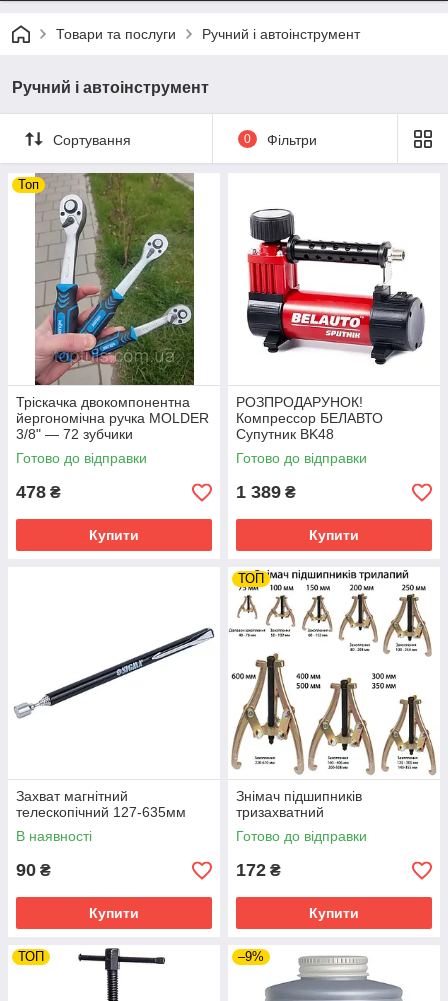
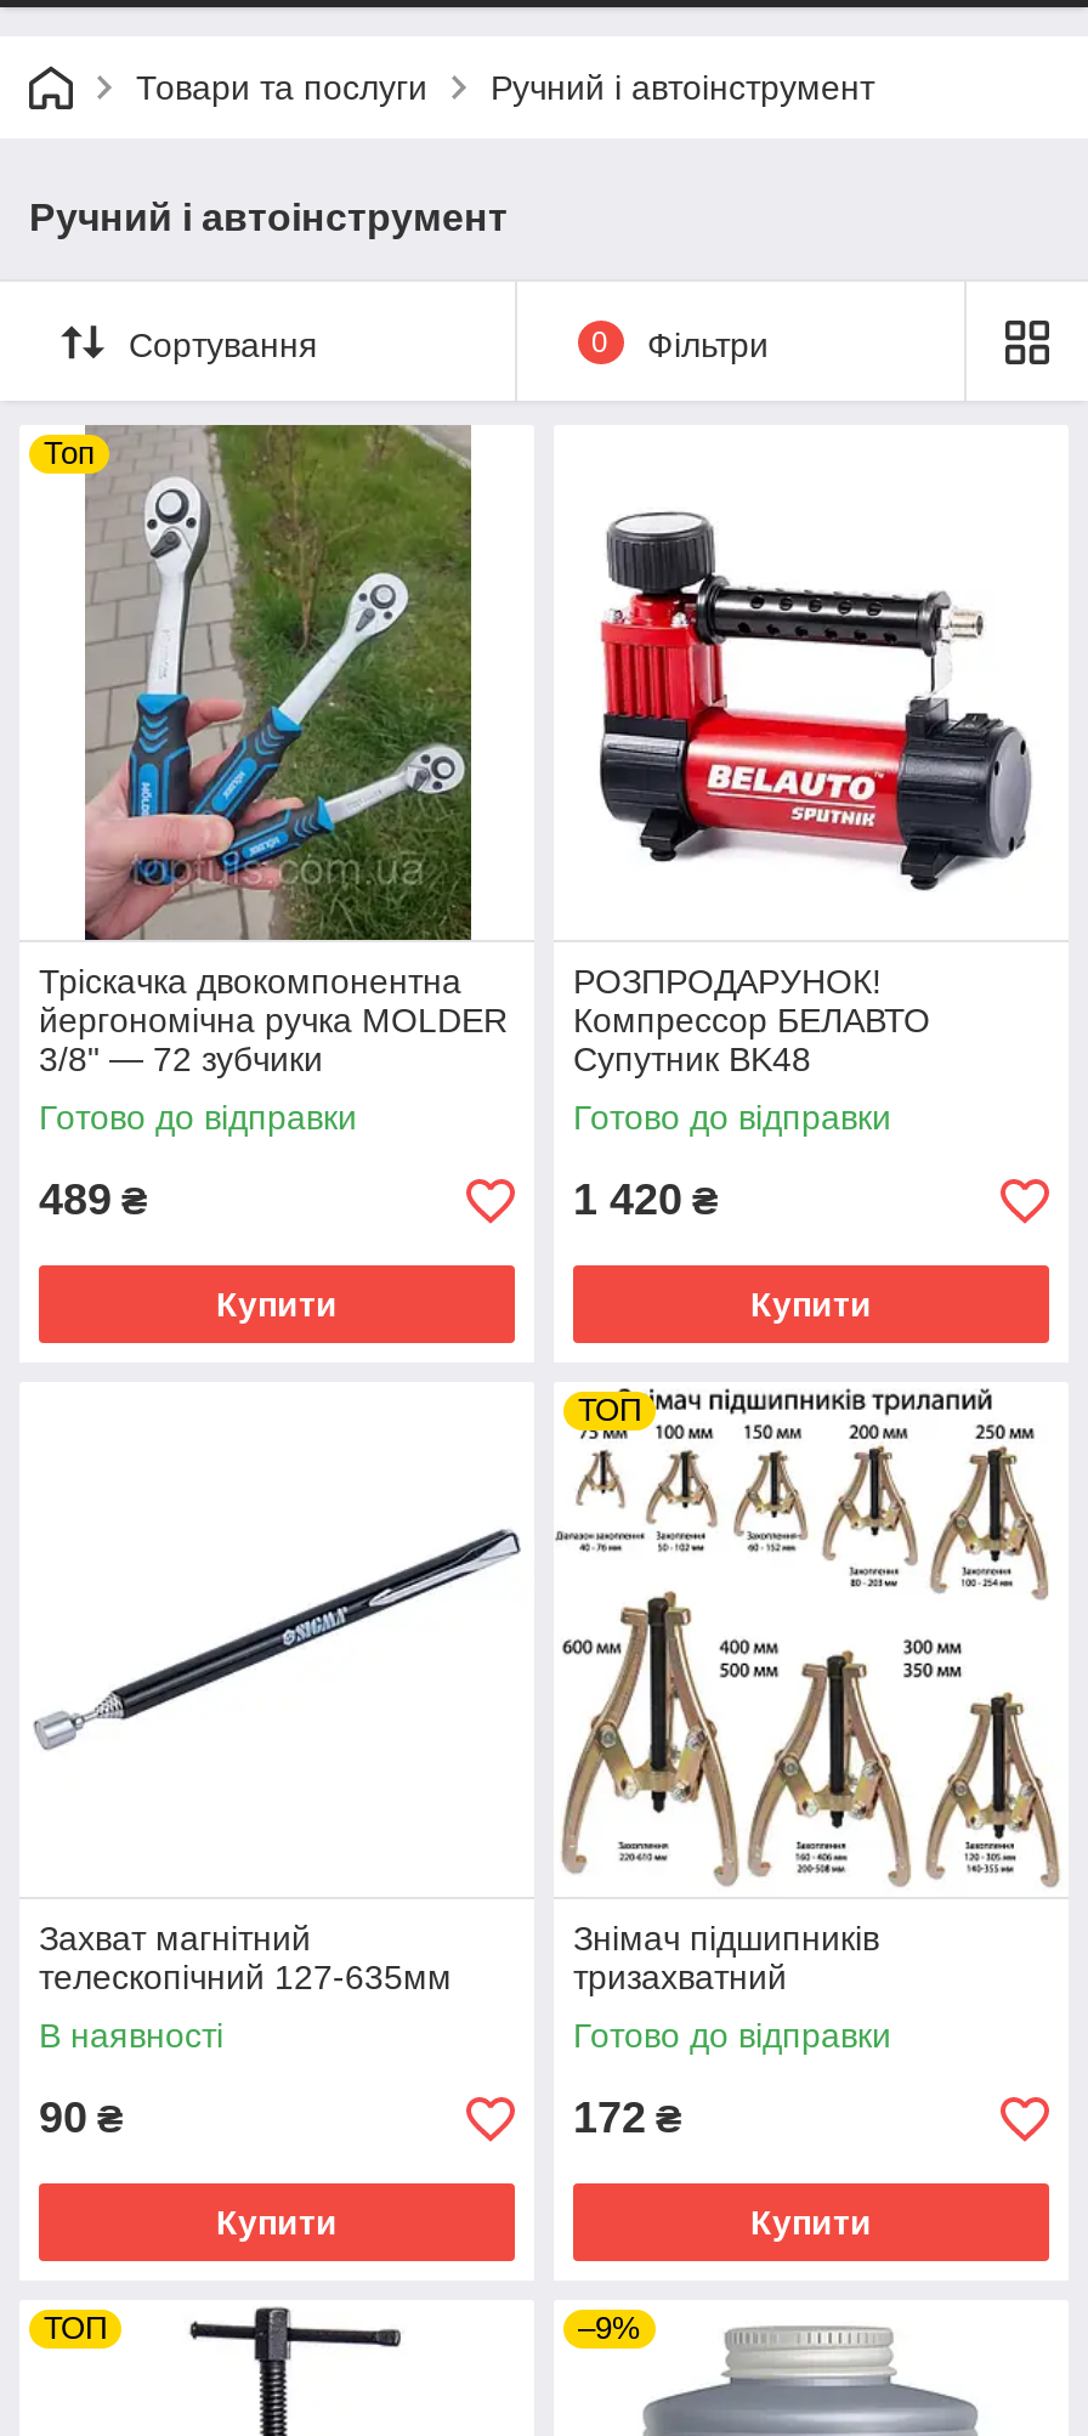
- 478 ₴
+ 489 ₴

- 1 389 ₴
+ 1 420 ₴
